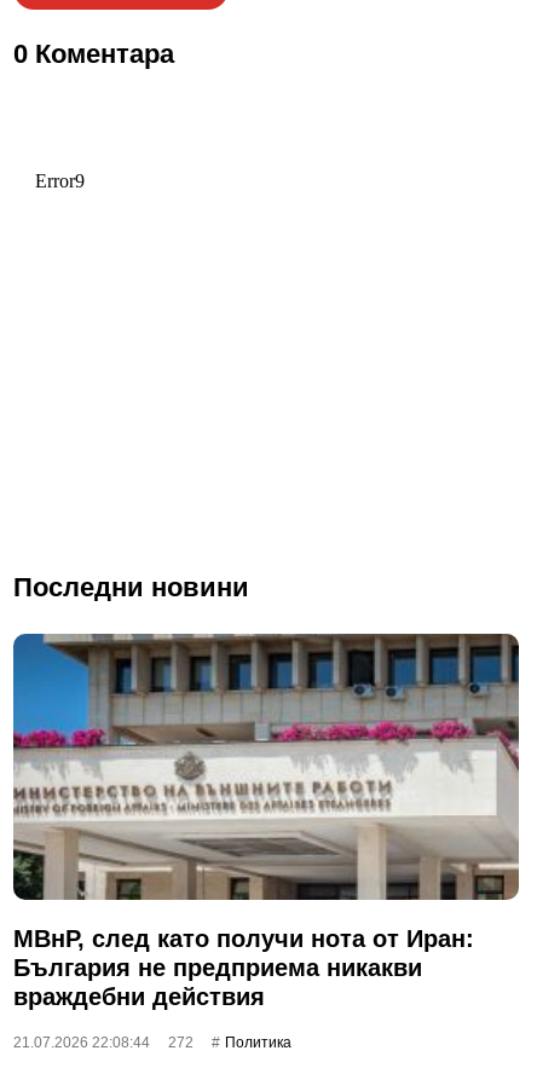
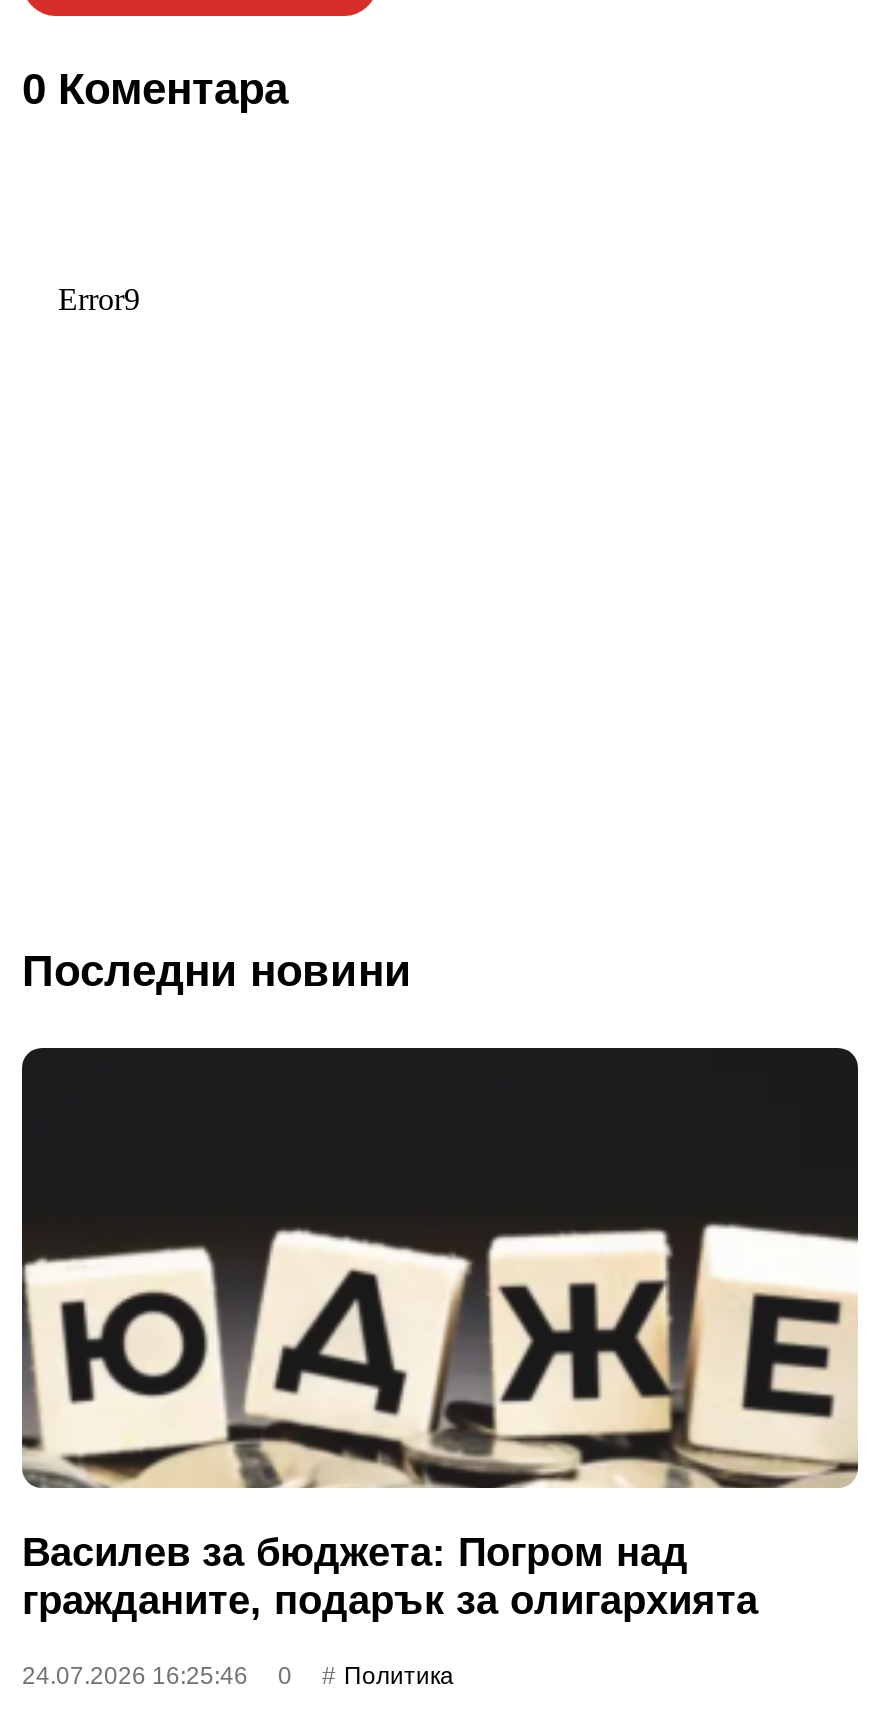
- [image]
- МВнР, след като получи нота от Иран:
- България не предприема никакви
- враждебни действия
+ [image]
+ Василев за бюджета: Погром над
+ гражданите, подарък за олигархията

- 21.07.2026 22:08:44
- 272
+ 24.07.2026 16:25:46
+ 0
